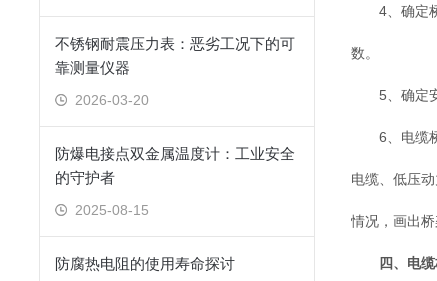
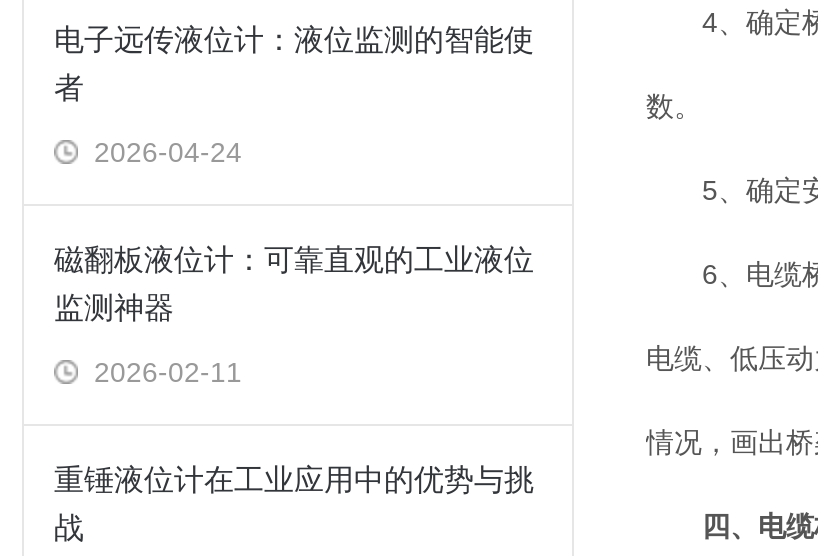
- 不锈钢耐震压力表：恶劣工况下的可
- 靠测量仪器
+ 电子远传液位计：液位监测的智能使
+ 者

- 2026-03-20
+ 2026-04-24

- 防爆电接点双金属温度计：工业安全
- 的守护者
+ 磁翻板液位计：可靠直观的工业液位
+ 监测神器

- 2025-08-15
+ 2026-02-11

- 防腐热电阻的使用寿命探讨
+ 重锤液位计在工业应用中的优势与挑
+ 战
